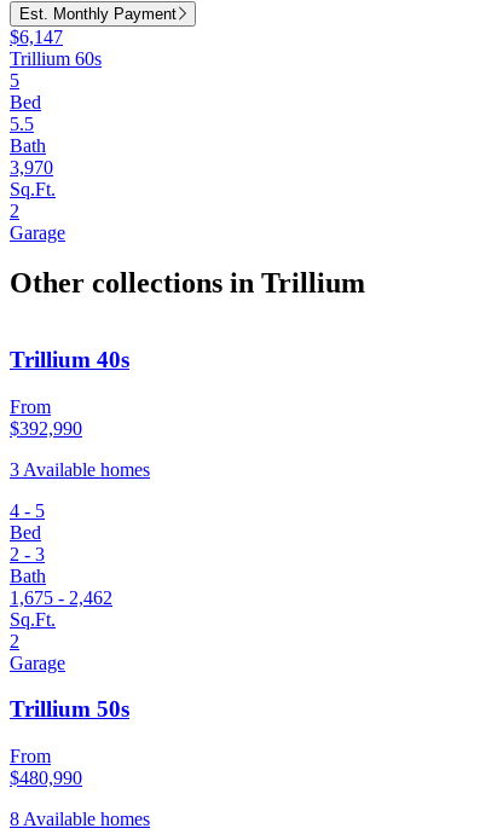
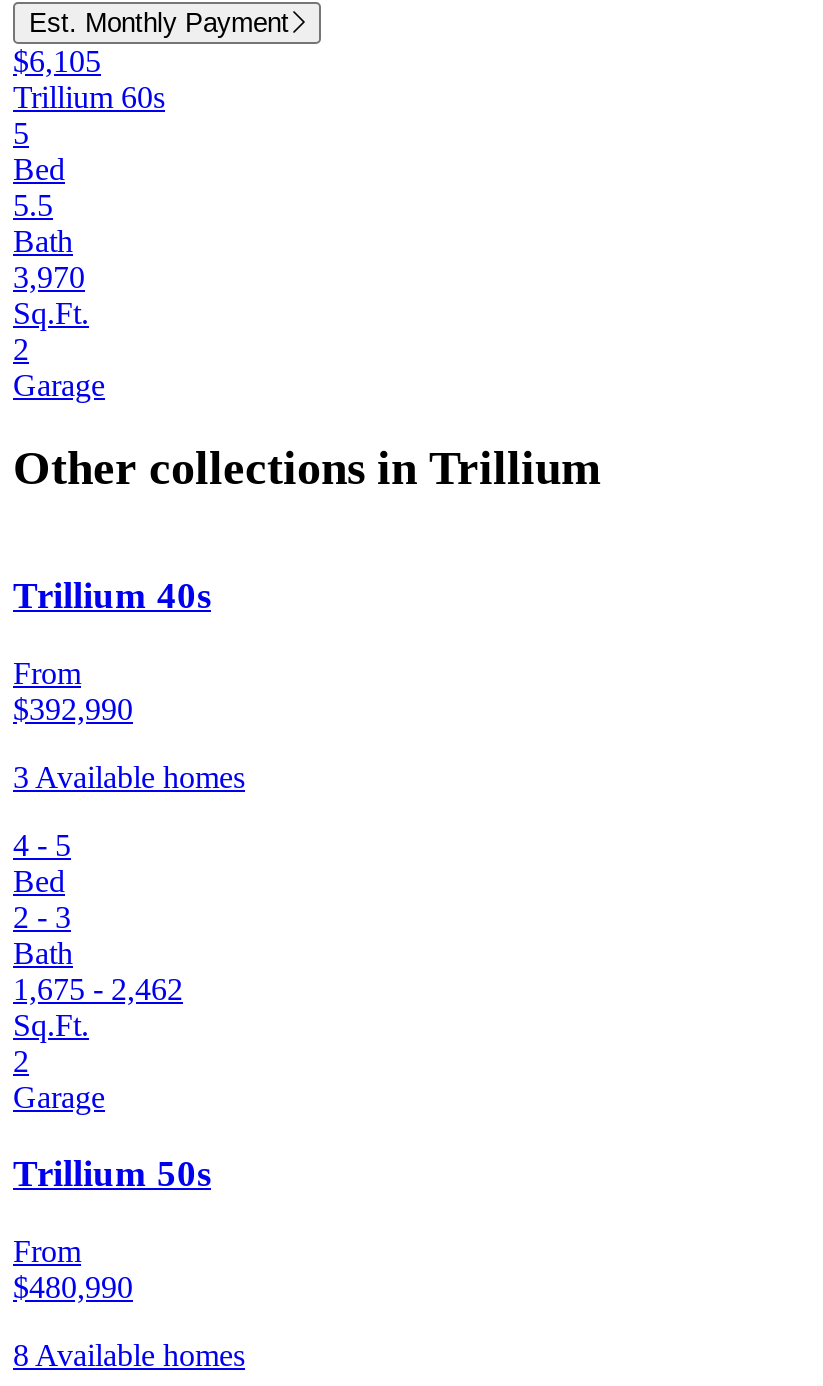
- $6,147
+ $6,105
